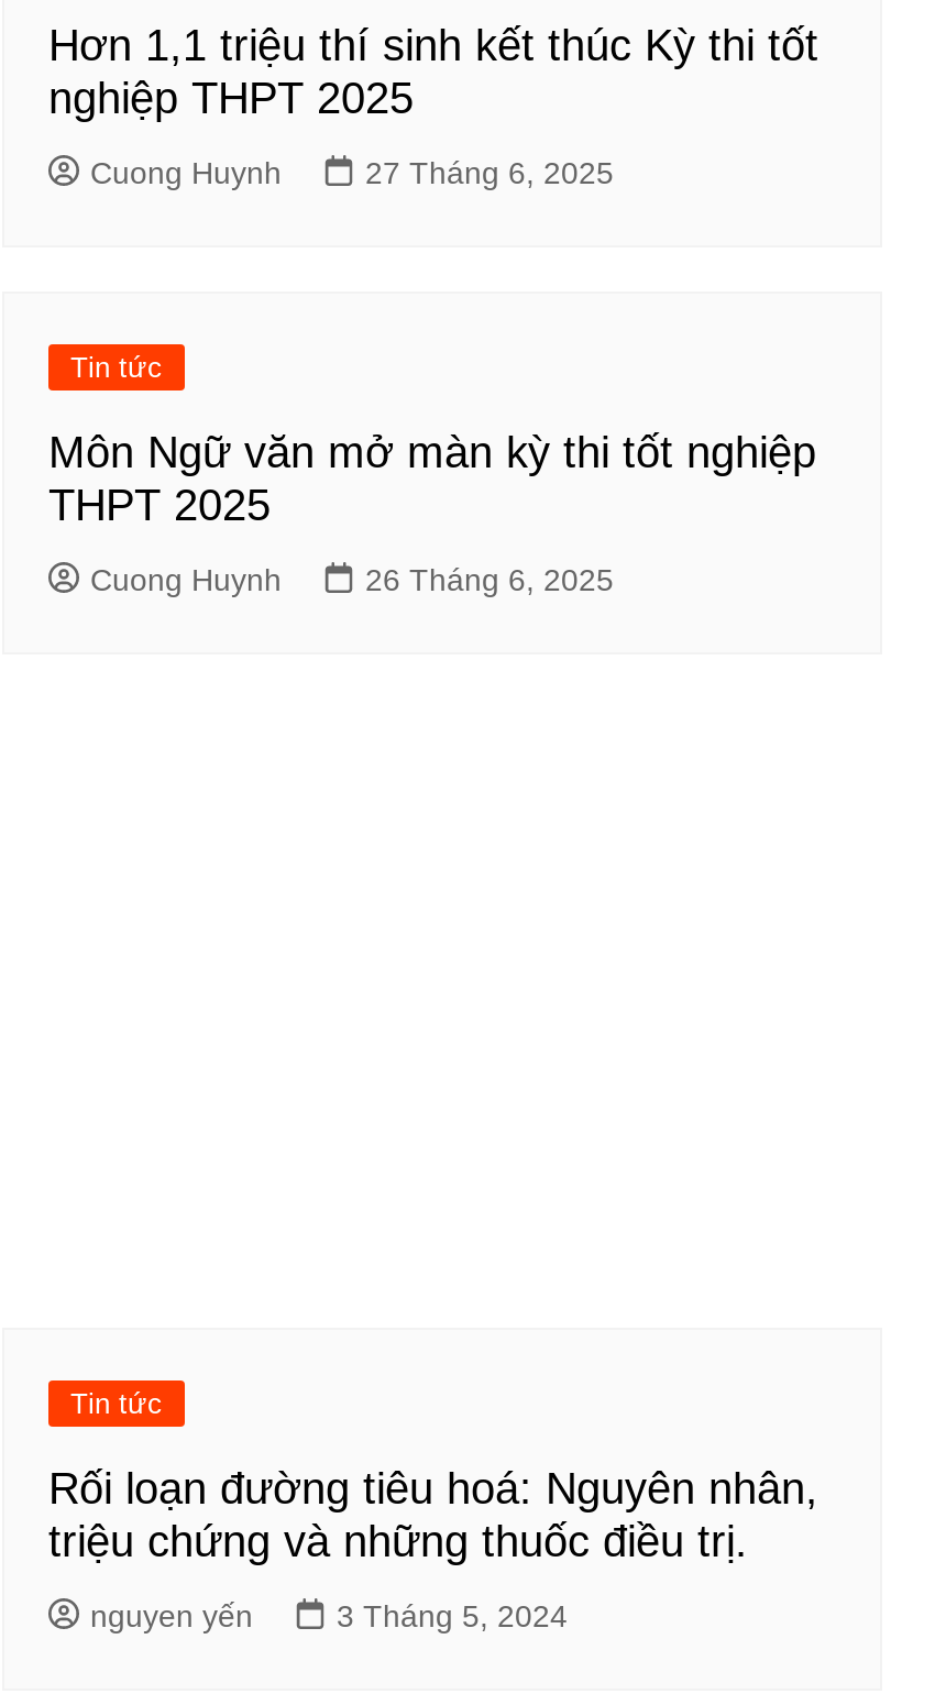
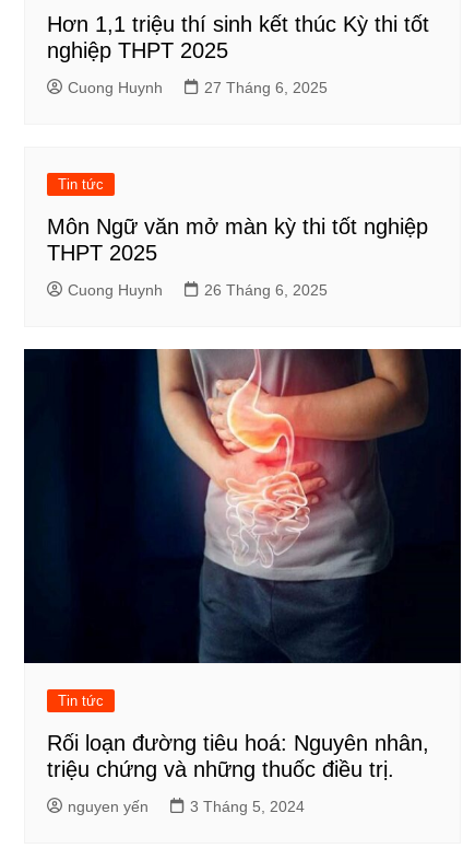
+ [image]
